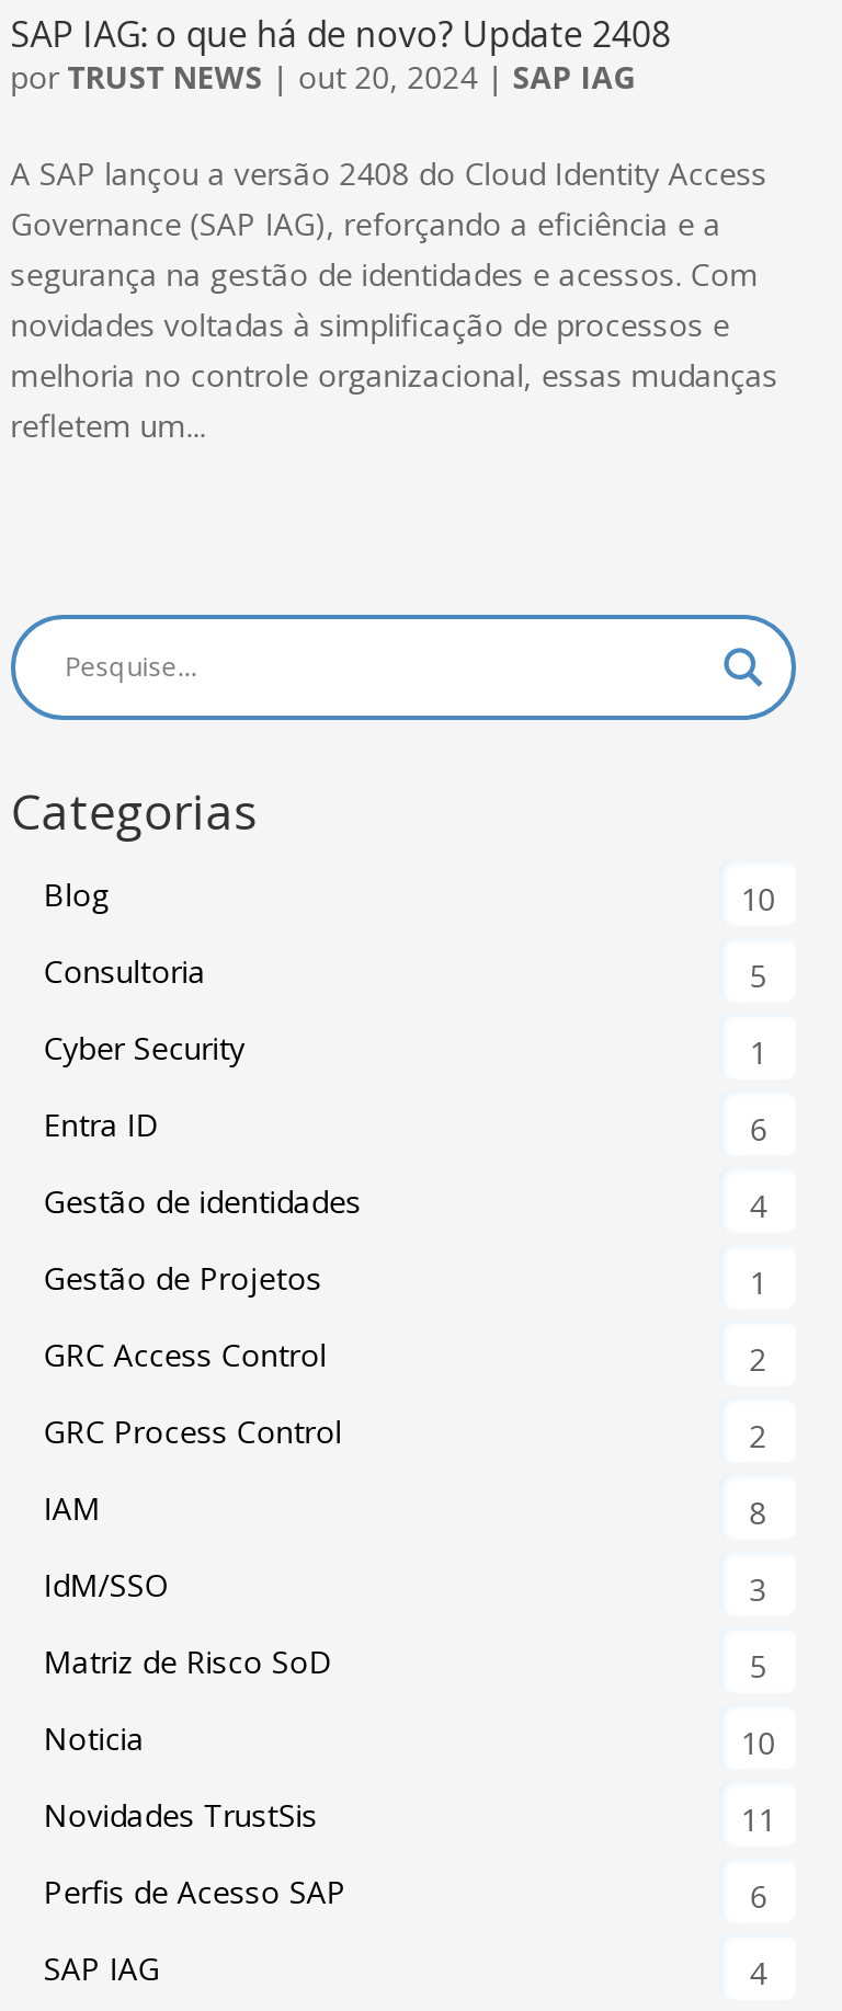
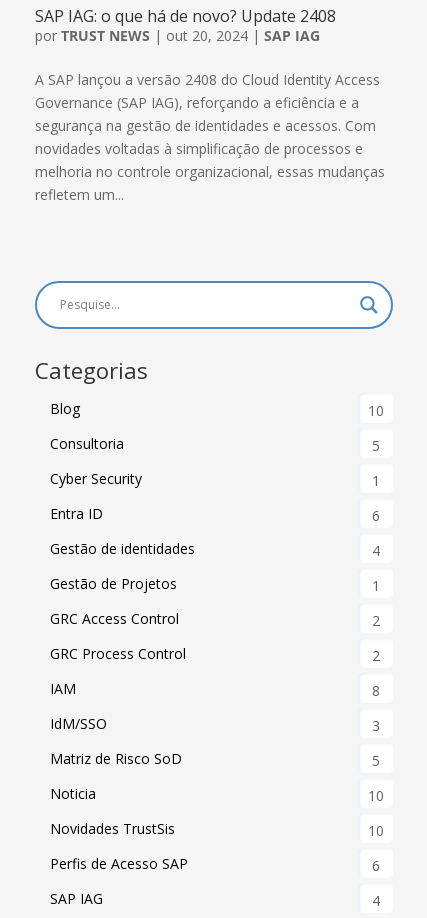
- 11
+ 10
